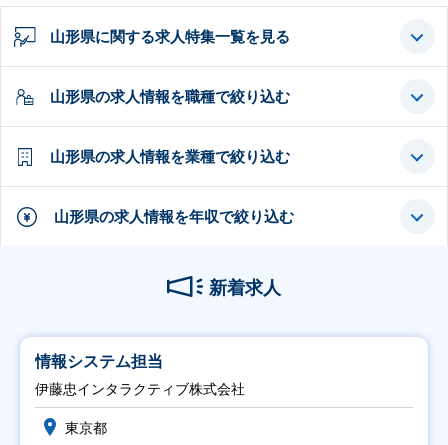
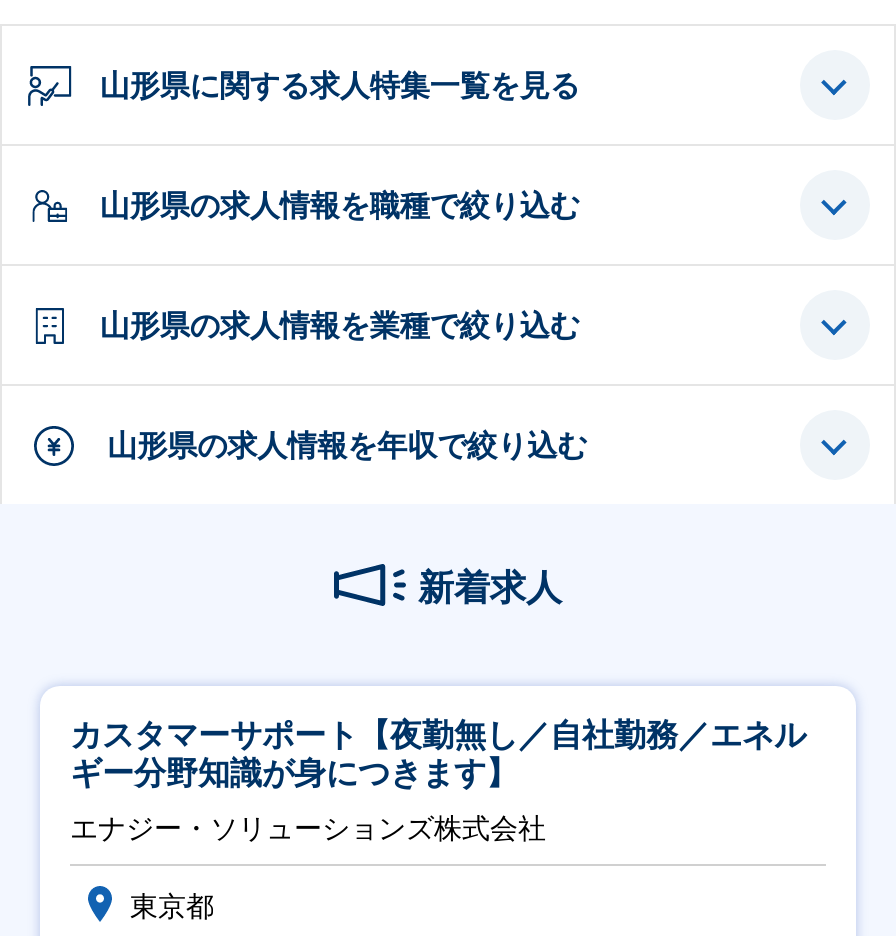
- 情報システム担当
+ カスタマーサポート【夜勤無し／自社勤務／エネル
+ ギー分野知識が身につきます】

- 伊藤忠インタラクティブ株式会社
+ エナジー・ソリューションズ株式会社
